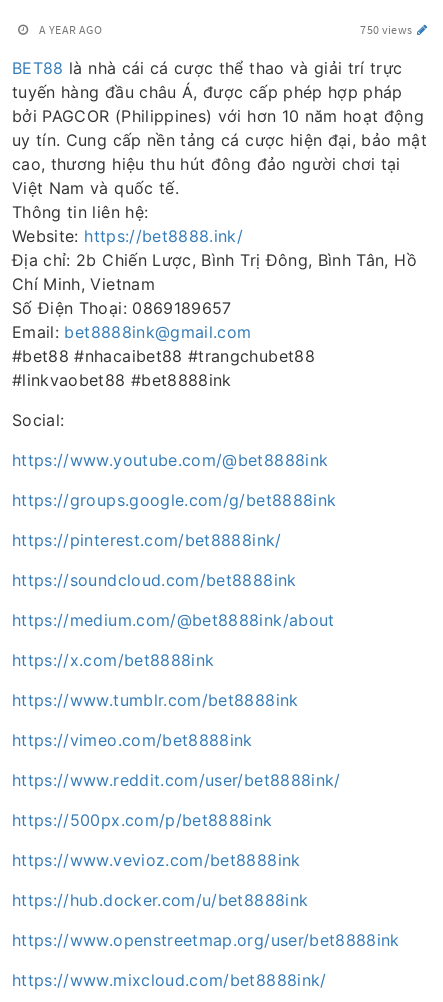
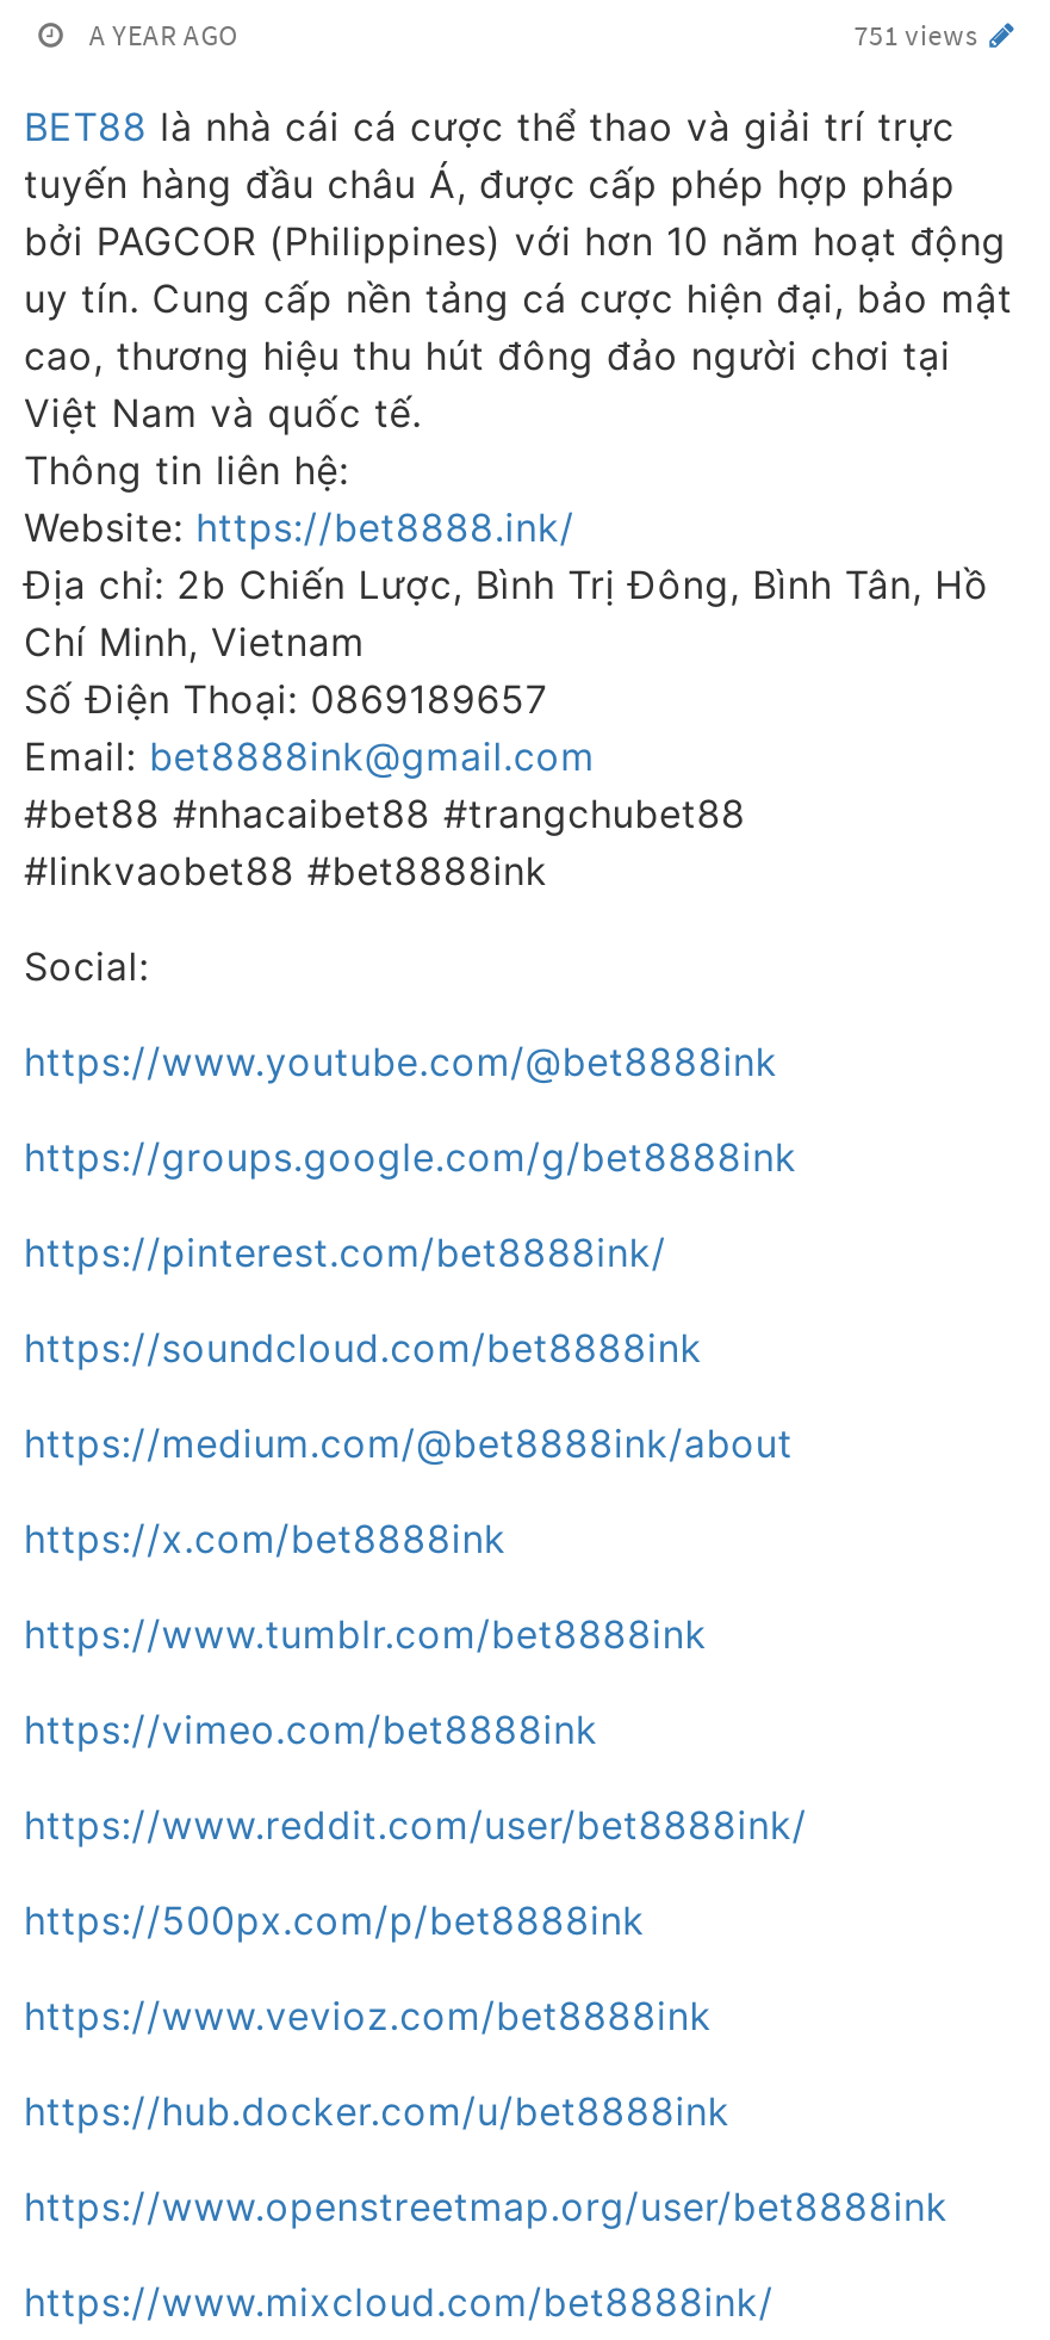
- 750 views
+ 751 views
